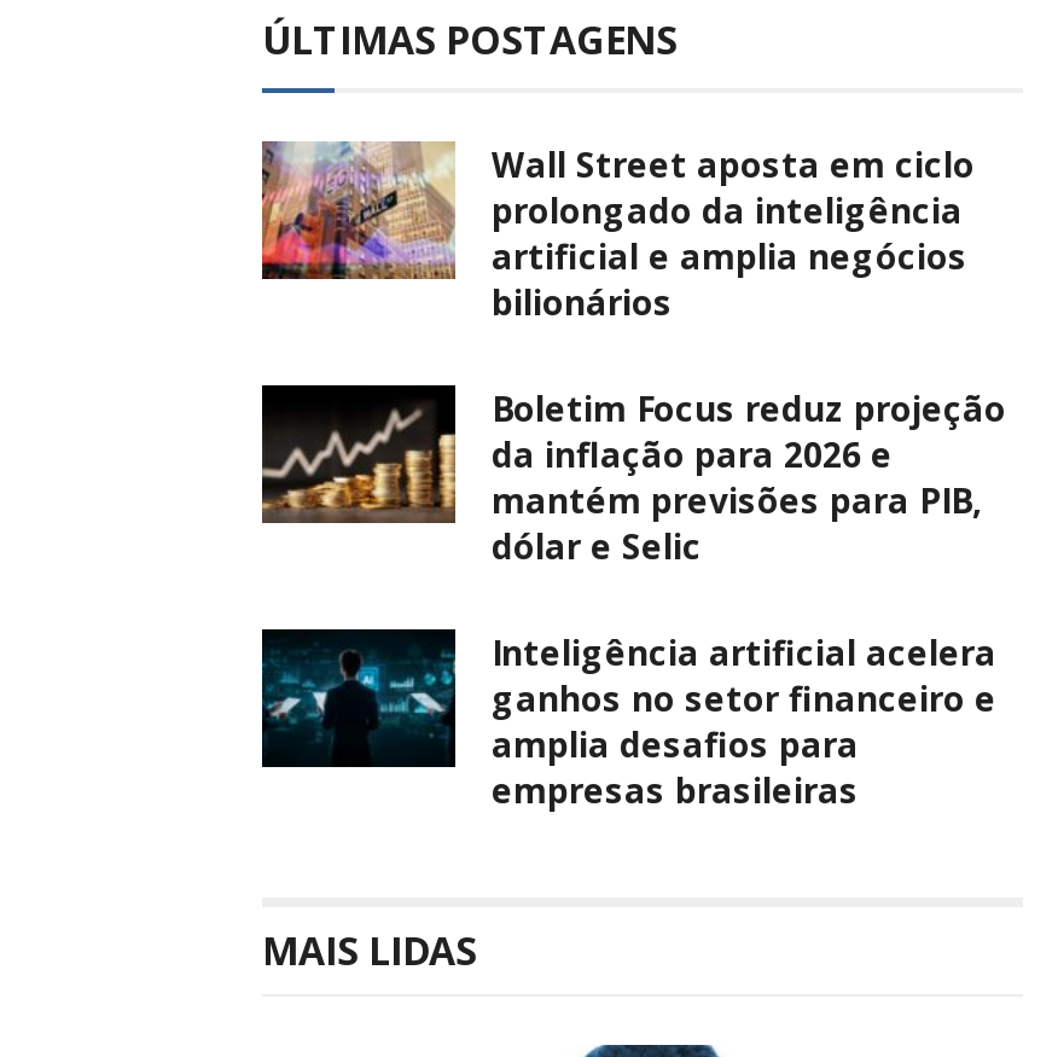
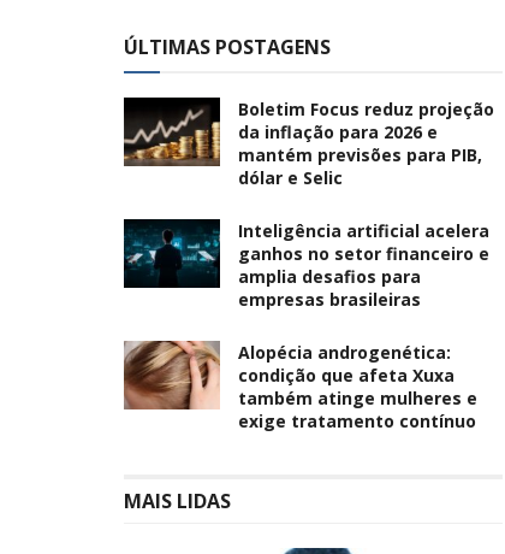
- [image]
- Wall Street aposta em ciclo
- prolongado da inteligência
- artificial e amplia negócios
- bilionários

moved up: [image] | Boletim Focus reduz projeção | da inflação para 2026 e | ... | amplia desafios para | empresas brasileiras

+ [image]
+ Alopécia androgenética:
+ condição que afeta Xuxa
+ também atinge mulheres e
+ exige tratamento contínuo
